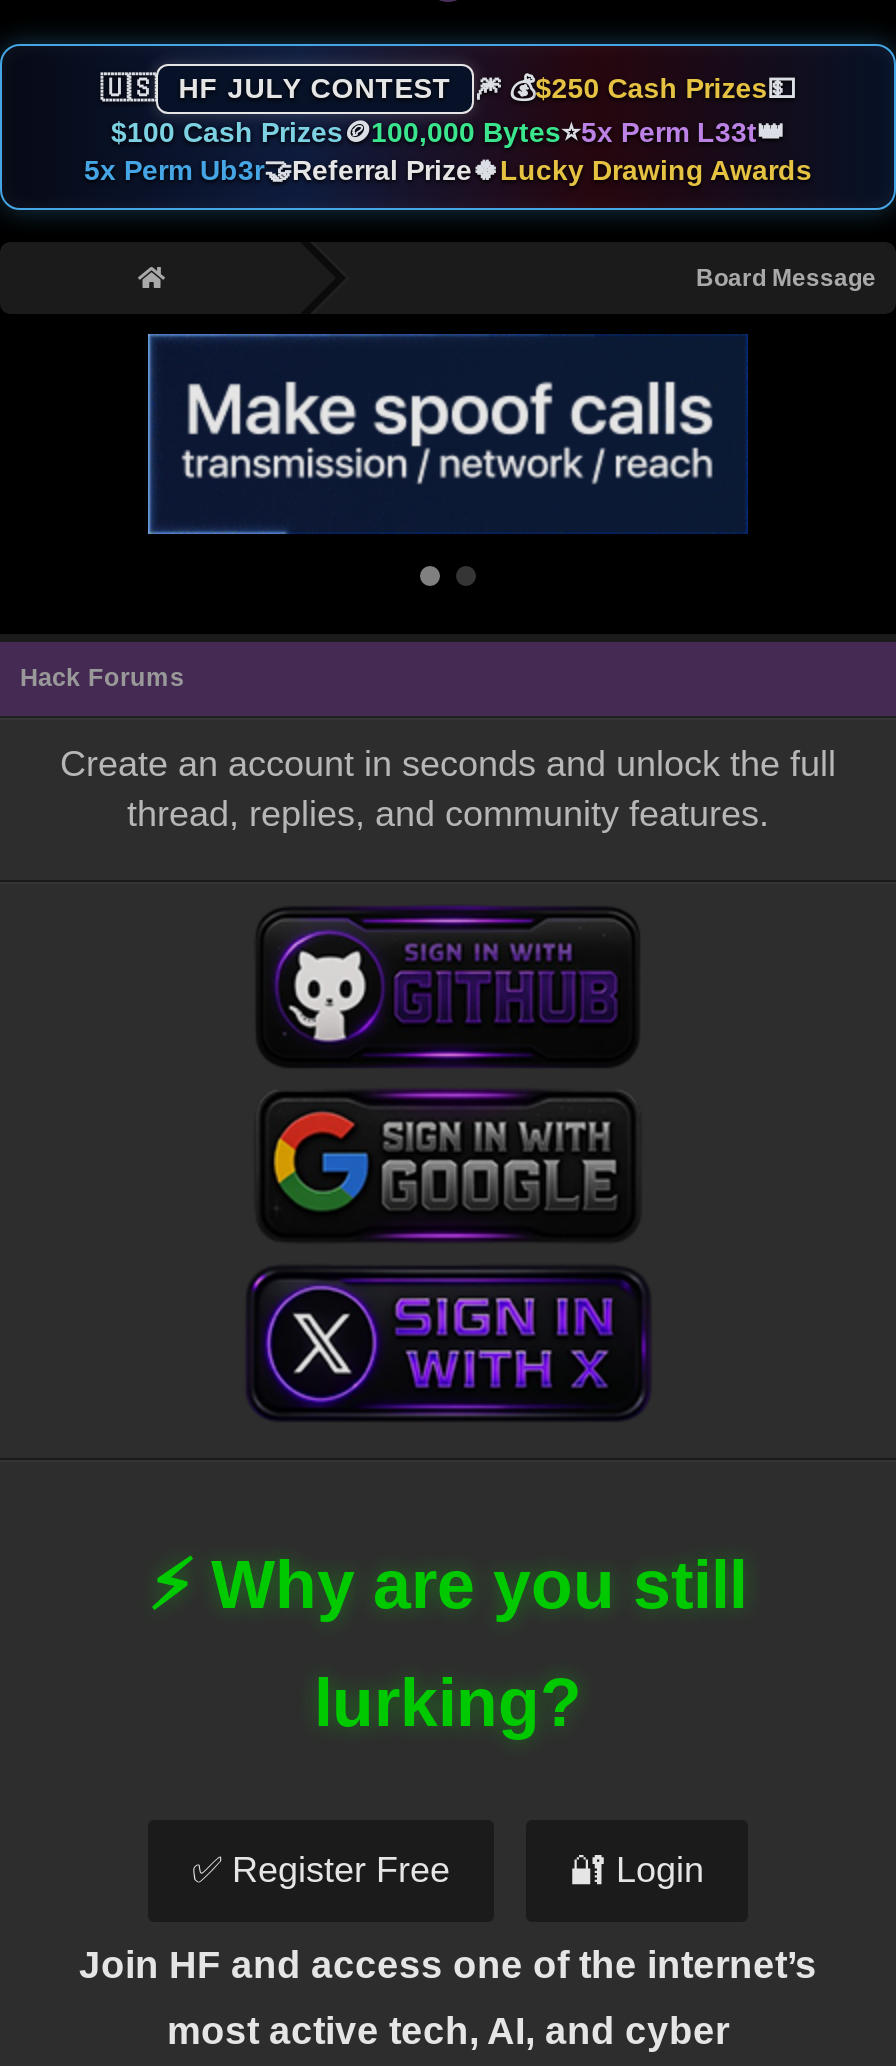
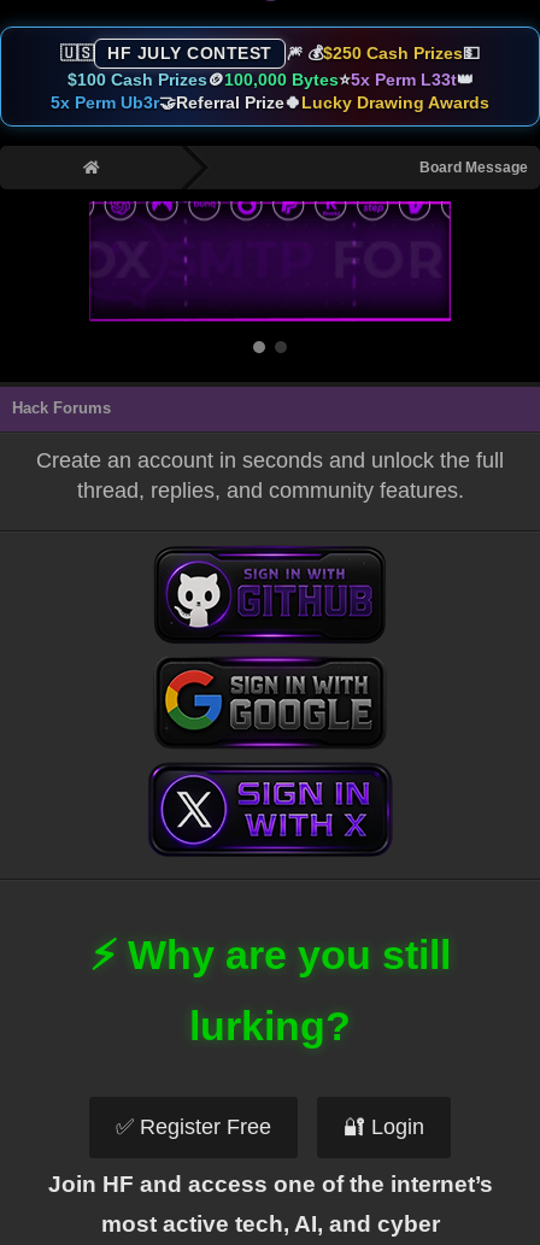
- [image]
+ [image]
